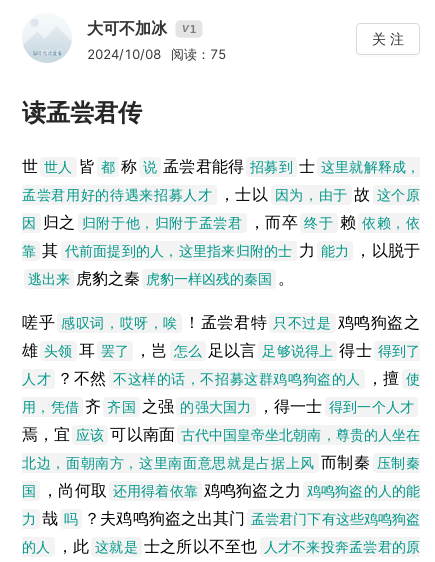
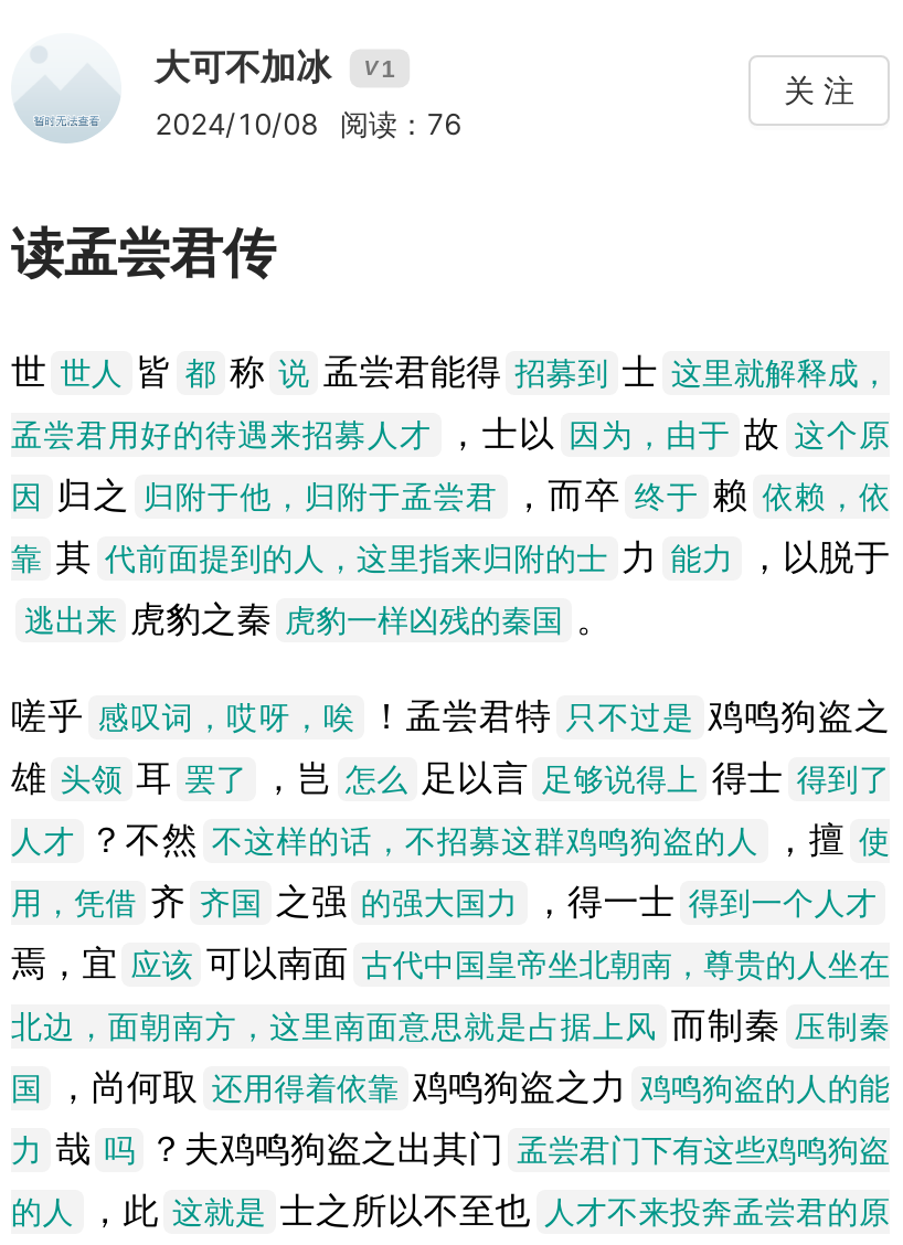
- 2024/10/08 阅读：75
+ 2024/10/08 阅读：76
